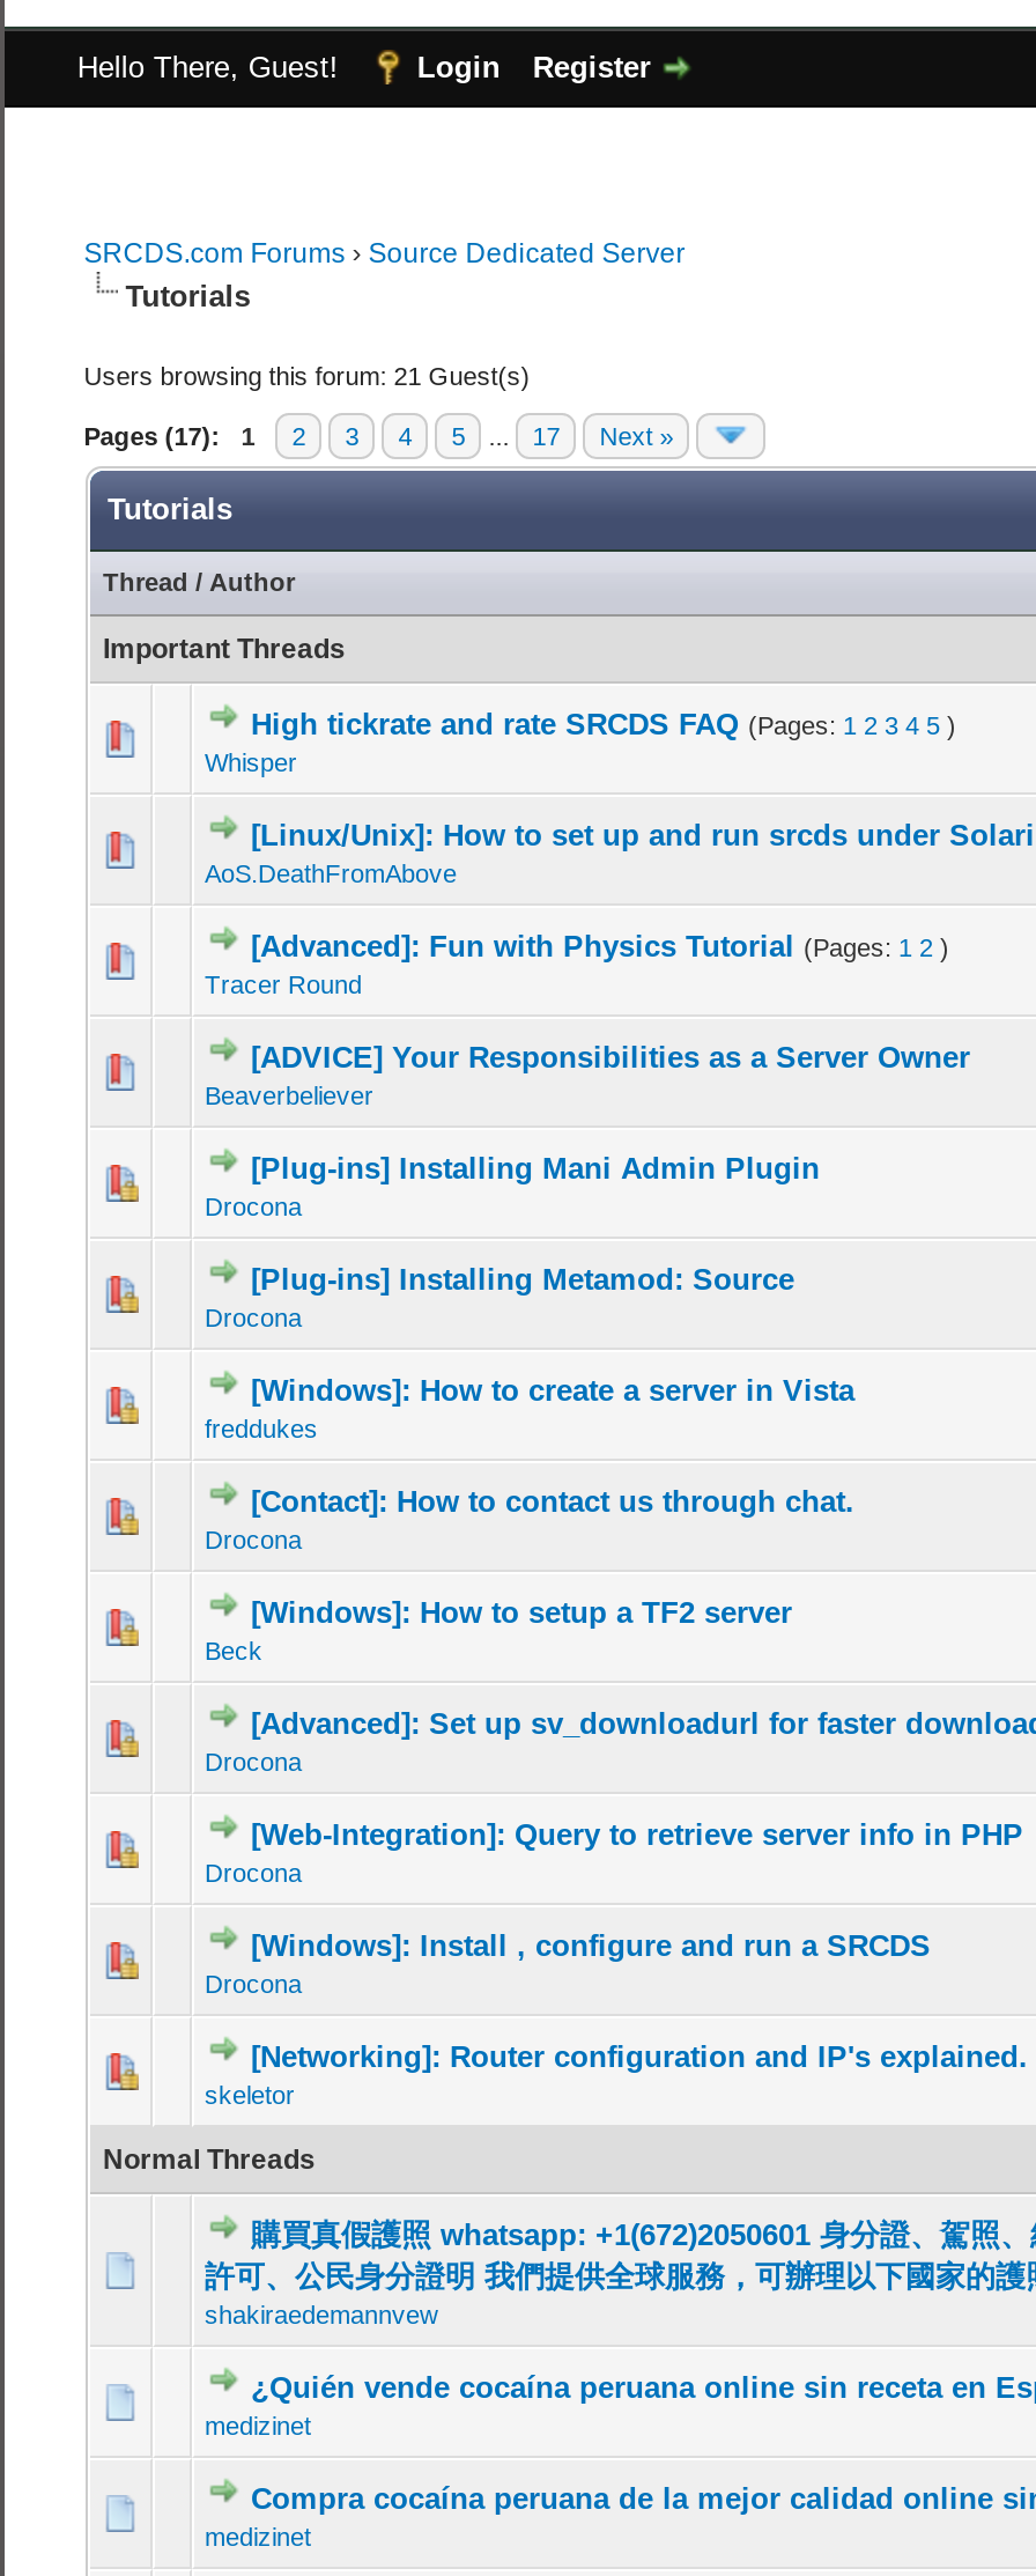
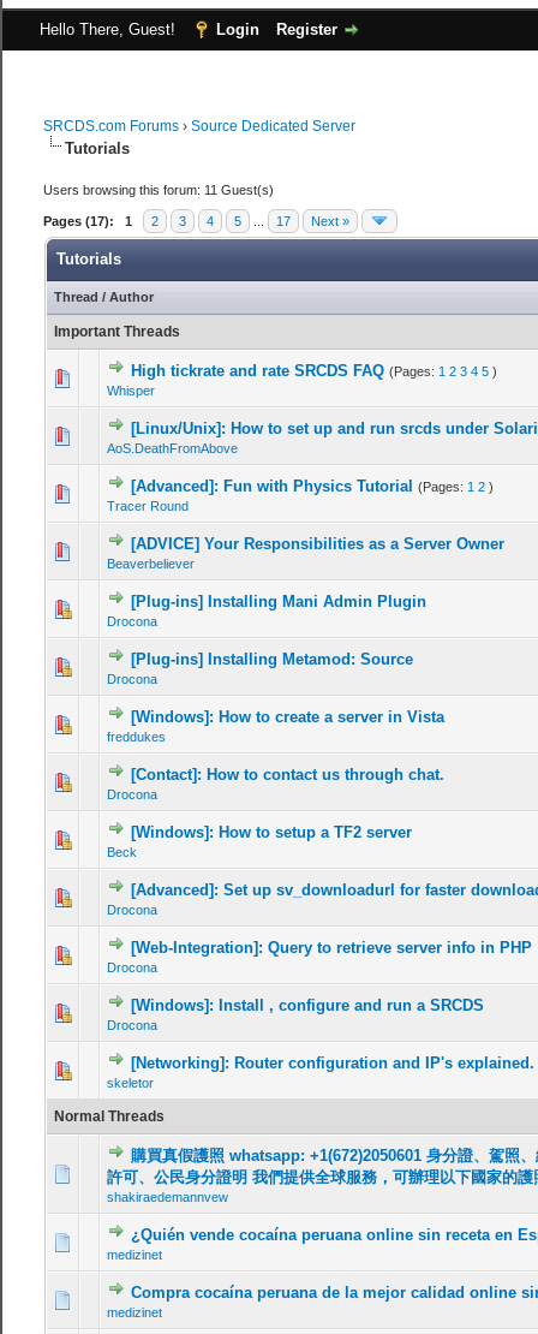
- Users browsing this forum: 21 Guest(s)
+ Users browsing this forum: 11 Guest(s)
